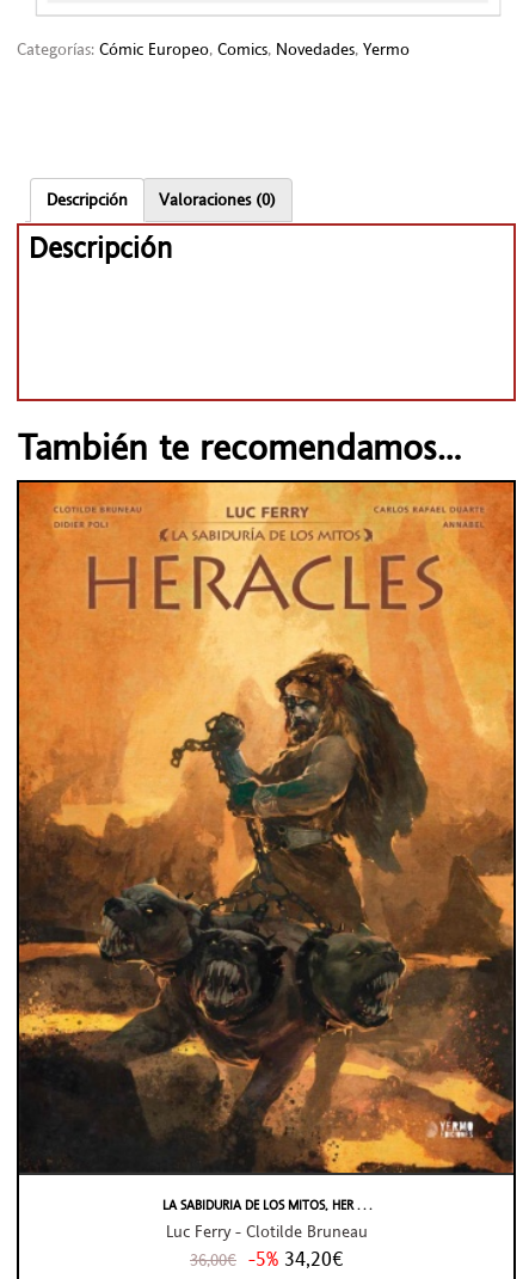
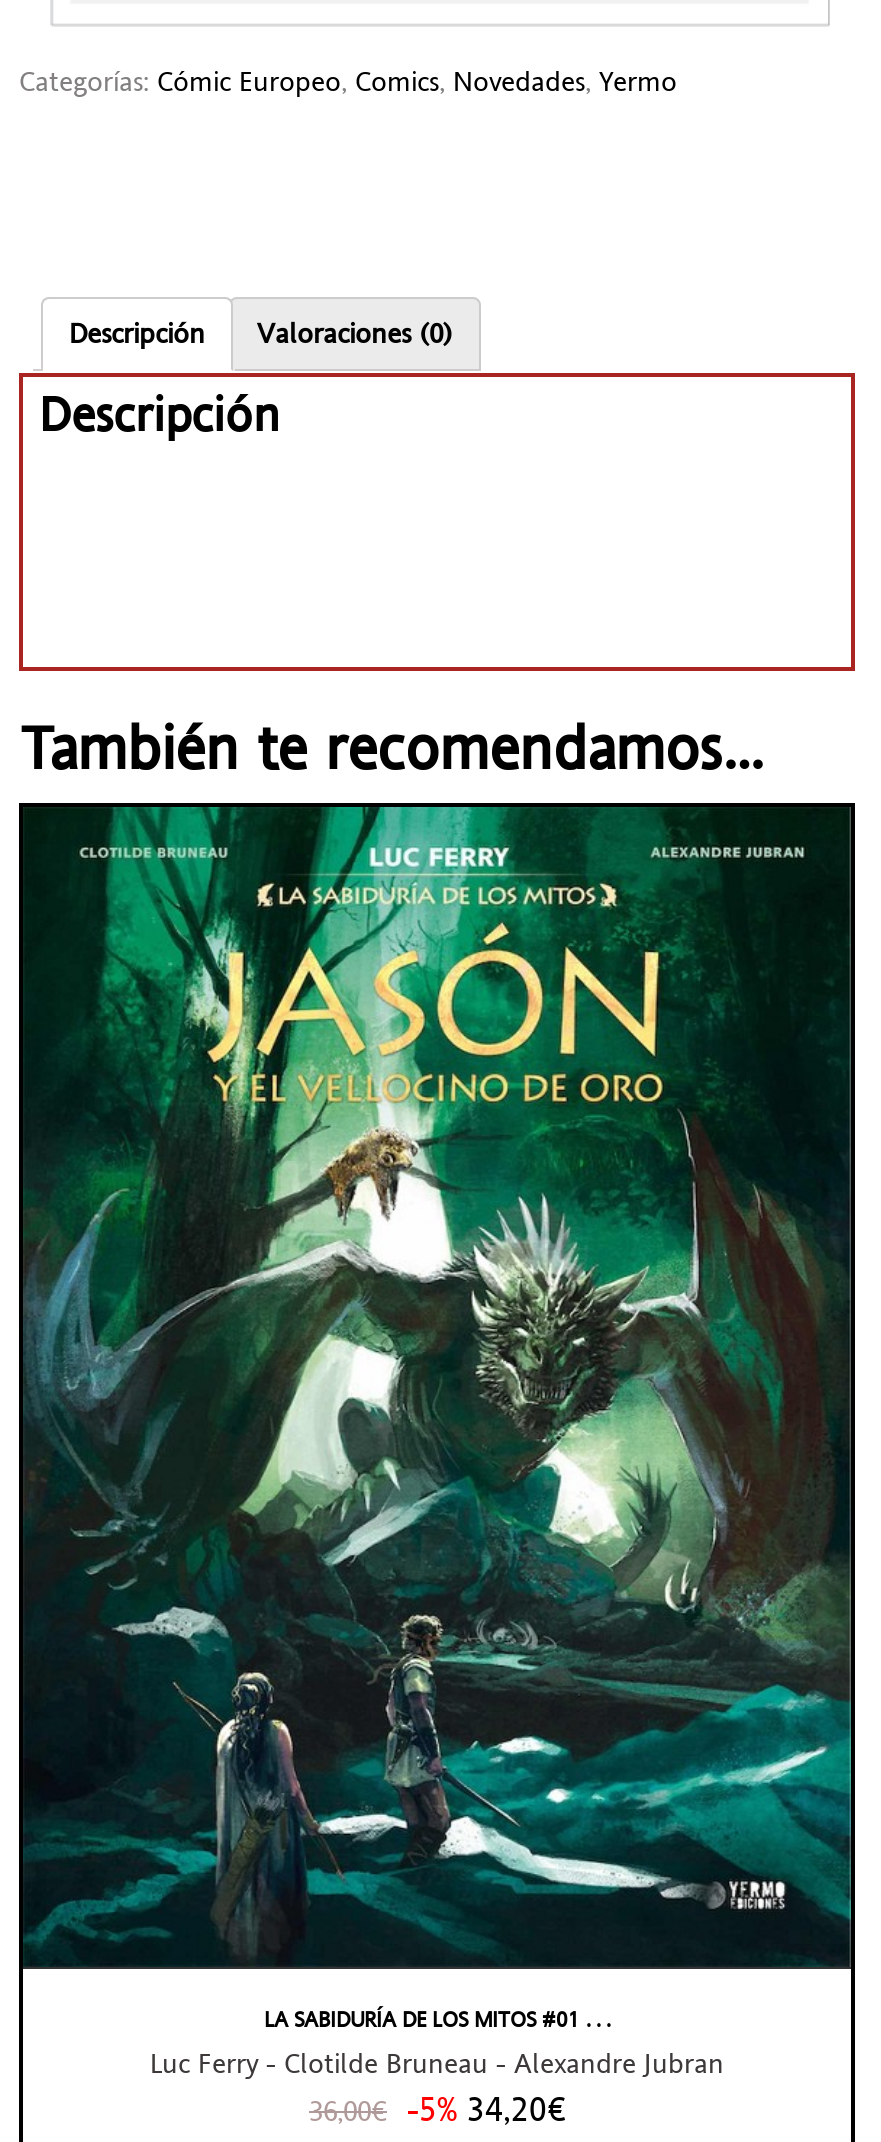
- [image]
- LA SABIDURIA DE LOS MITOS, HER . . .
- Luc Ferry - Clotilde Bruneau
+ [image]
+ LA SABIDURÍA DE LOS MITOS #01 . . .
+ Luc Ferry - Clotilde Bruneau - Alexandre Jubran
